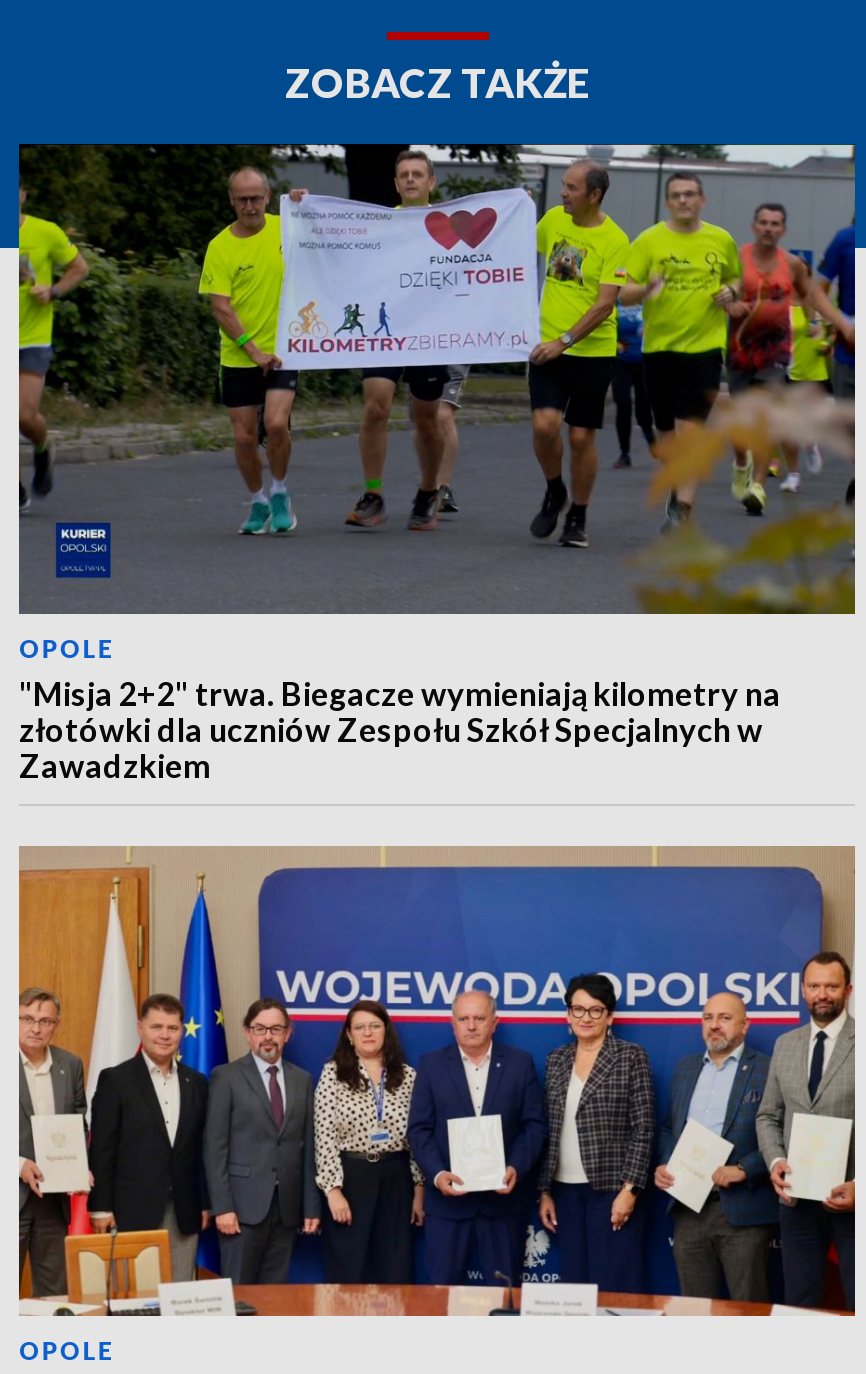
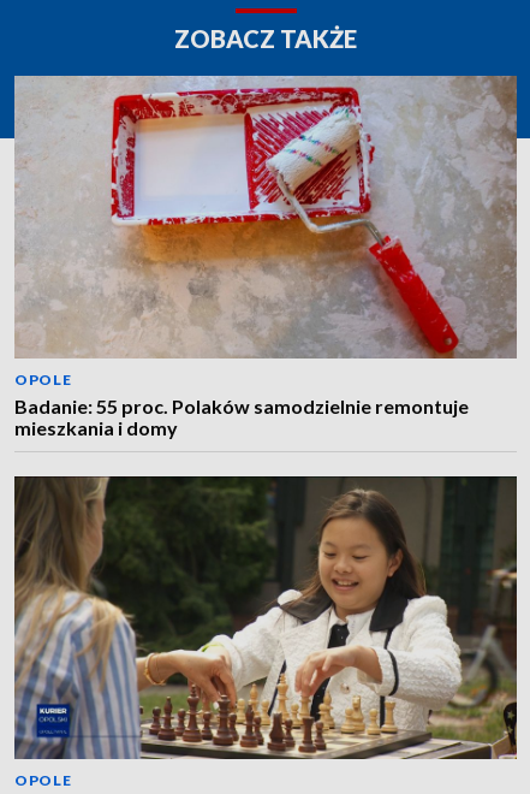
- [image]
- "Misja 2+2" trwa. Biegacze wymieniają kilometry na
- złotówki dla uczniów Zespołu Szkół Specjalnych w
- Zawadzkiem
+ [image]
+ Badanie: 55 proc. Polaków samodzielnie remontuje
+ mieszkania i domy

- [image]
+ [image]
